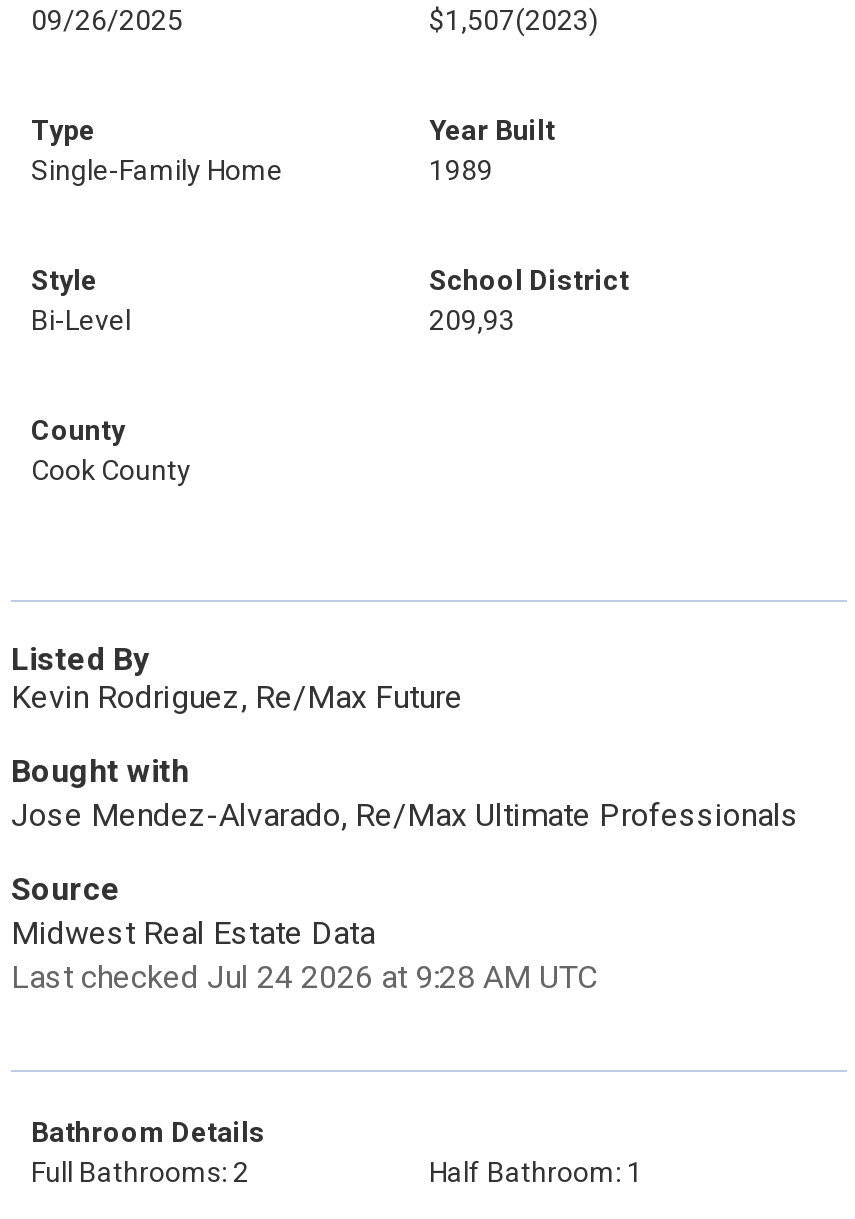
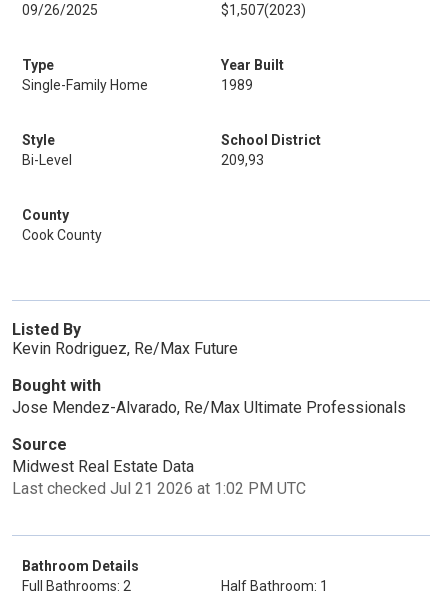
- Last checked Jul 24 2026 at 9:28 AM UTC
+ Last checked Jul 21 2026 at 1:02 PM UTC
